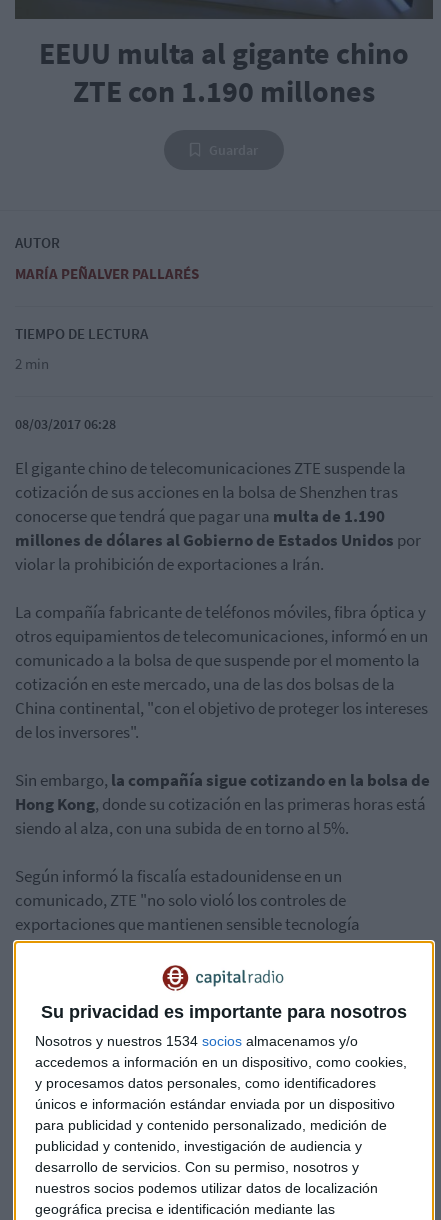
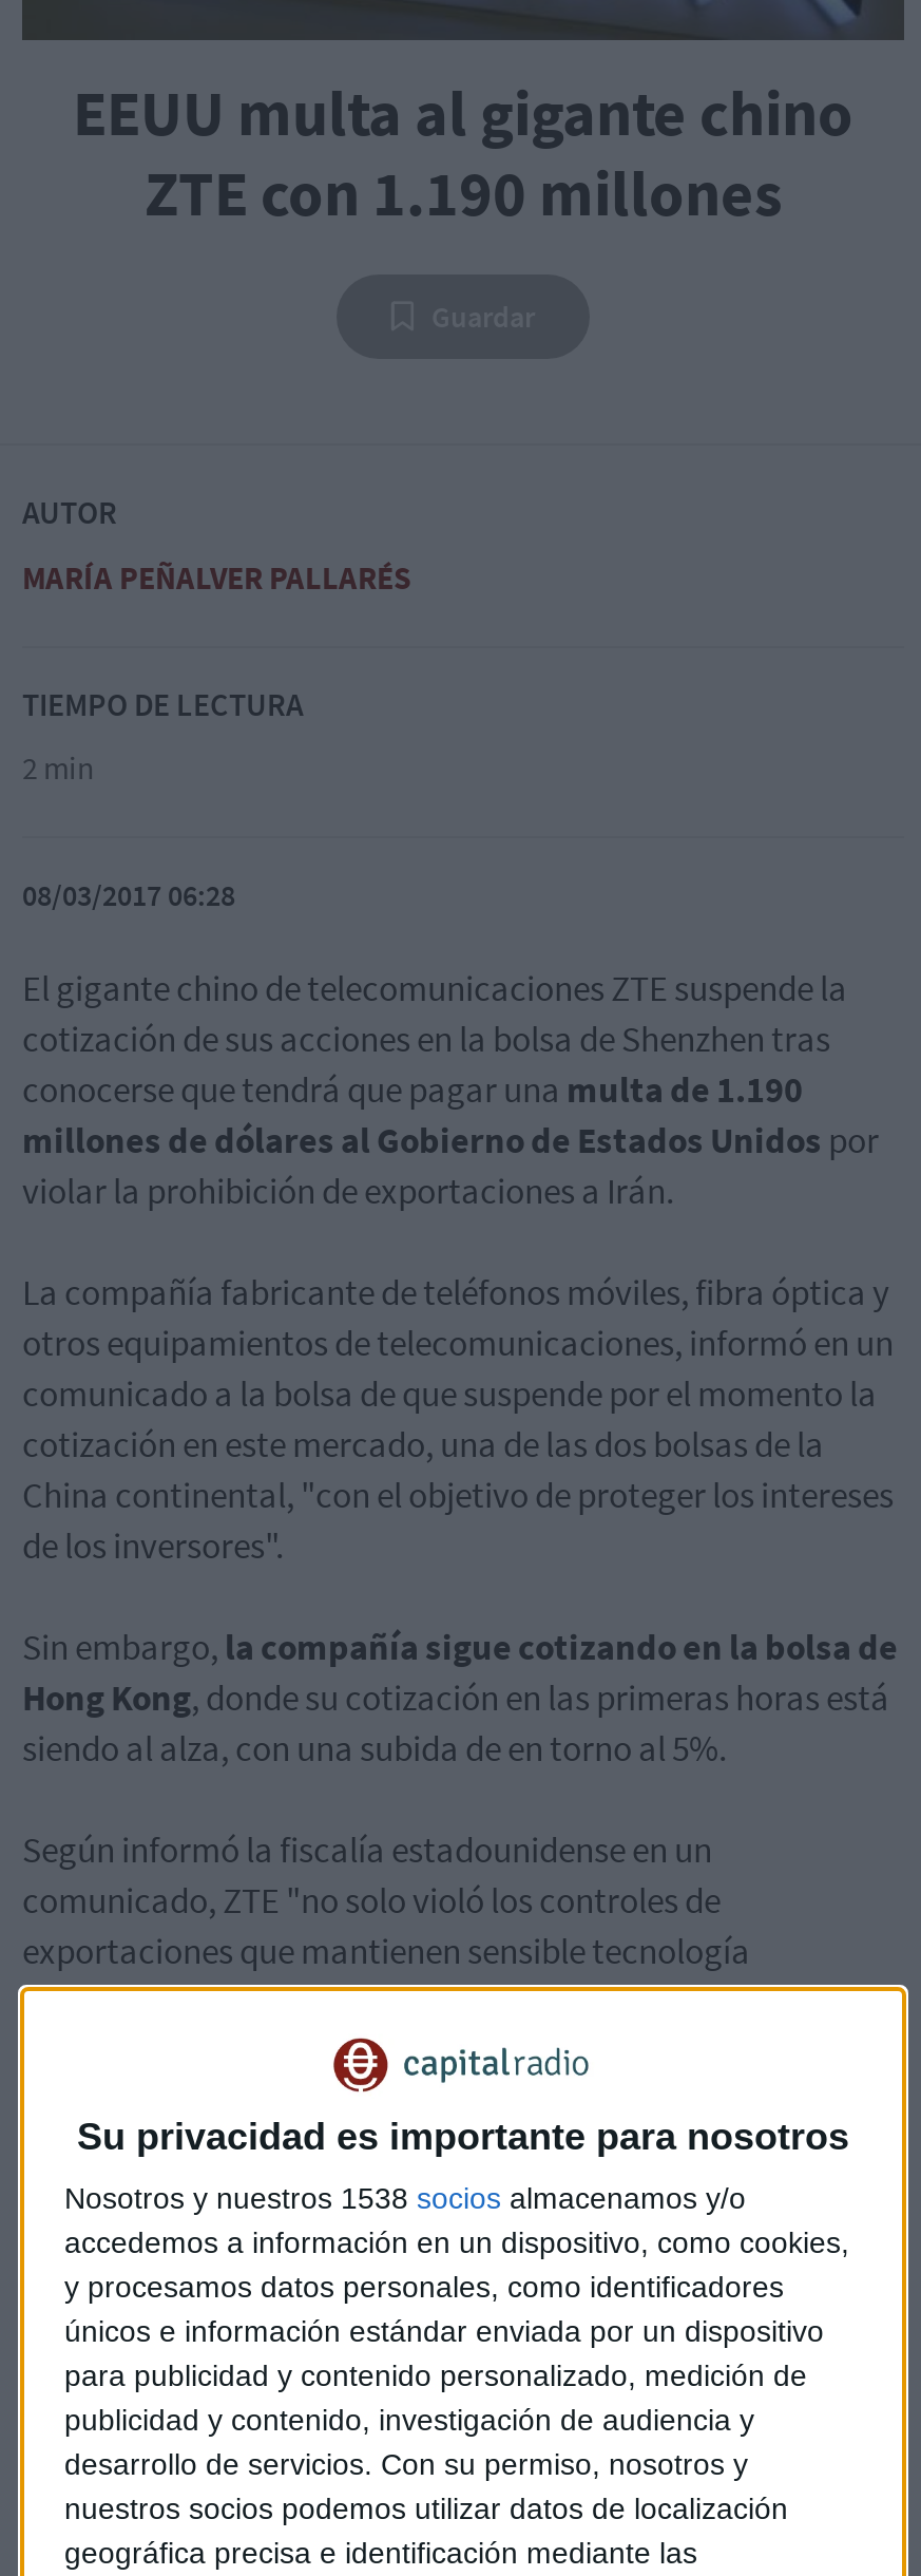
- Nosotros y nuestros 1534 socios almacenamos y/o
+ Nosotros y nuestros 1538 socios almacenamos y/o
